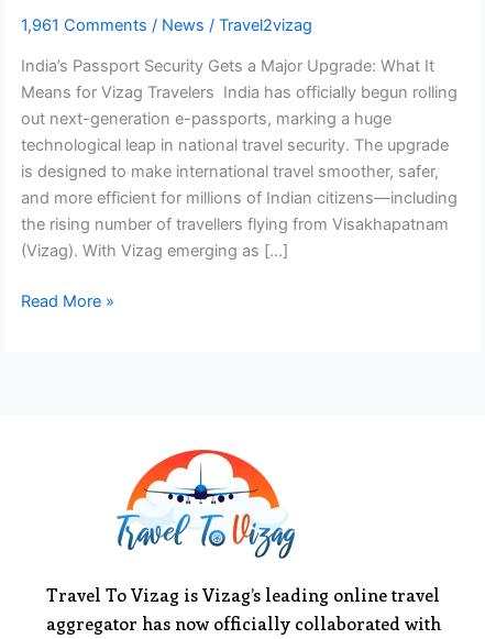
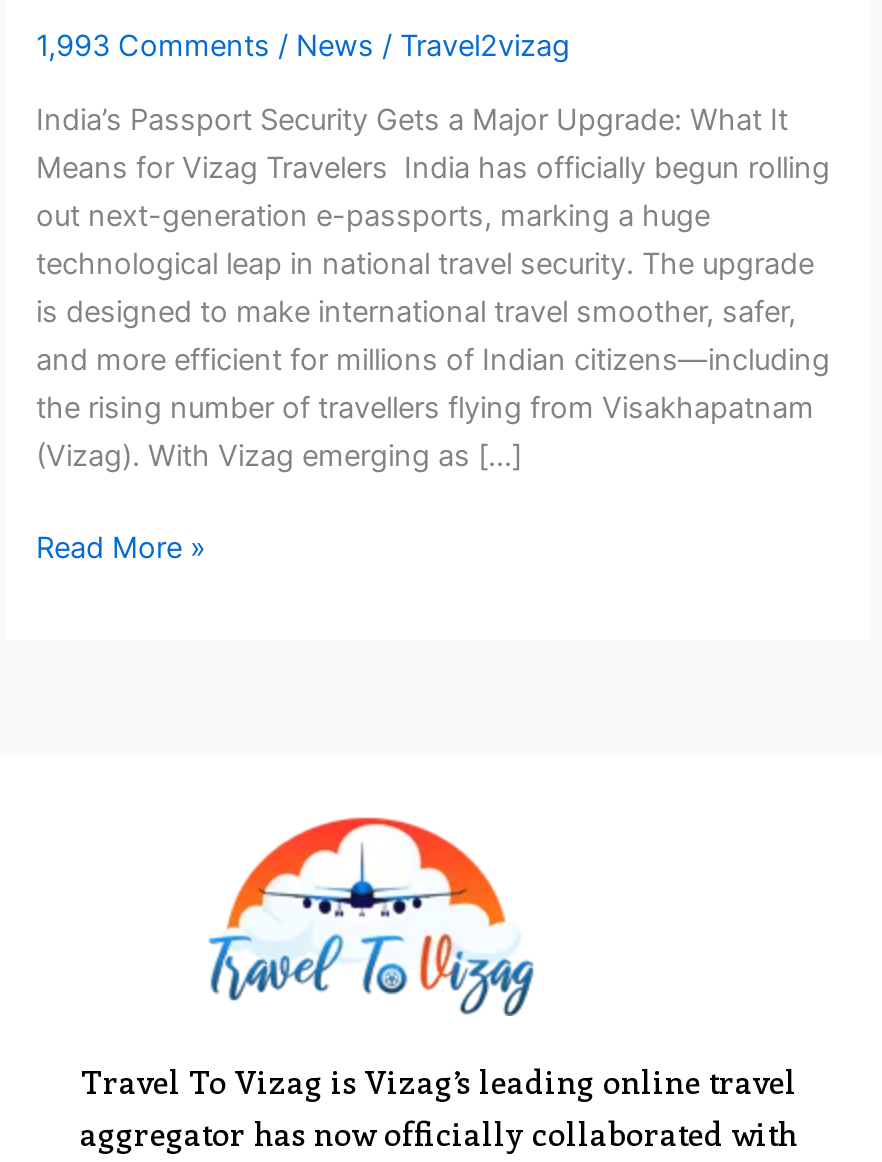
- 1,961 Comments / News / Travel2vizag
+ 1,993 Comments / News / Travel2vizag
